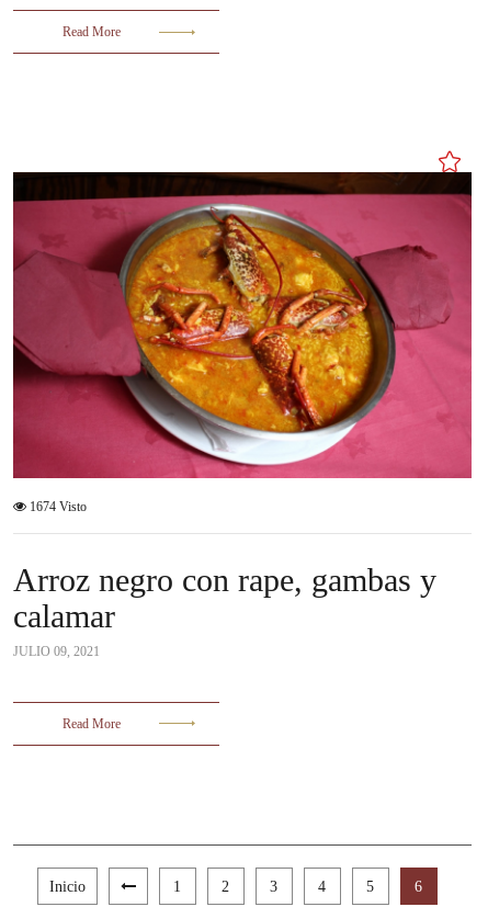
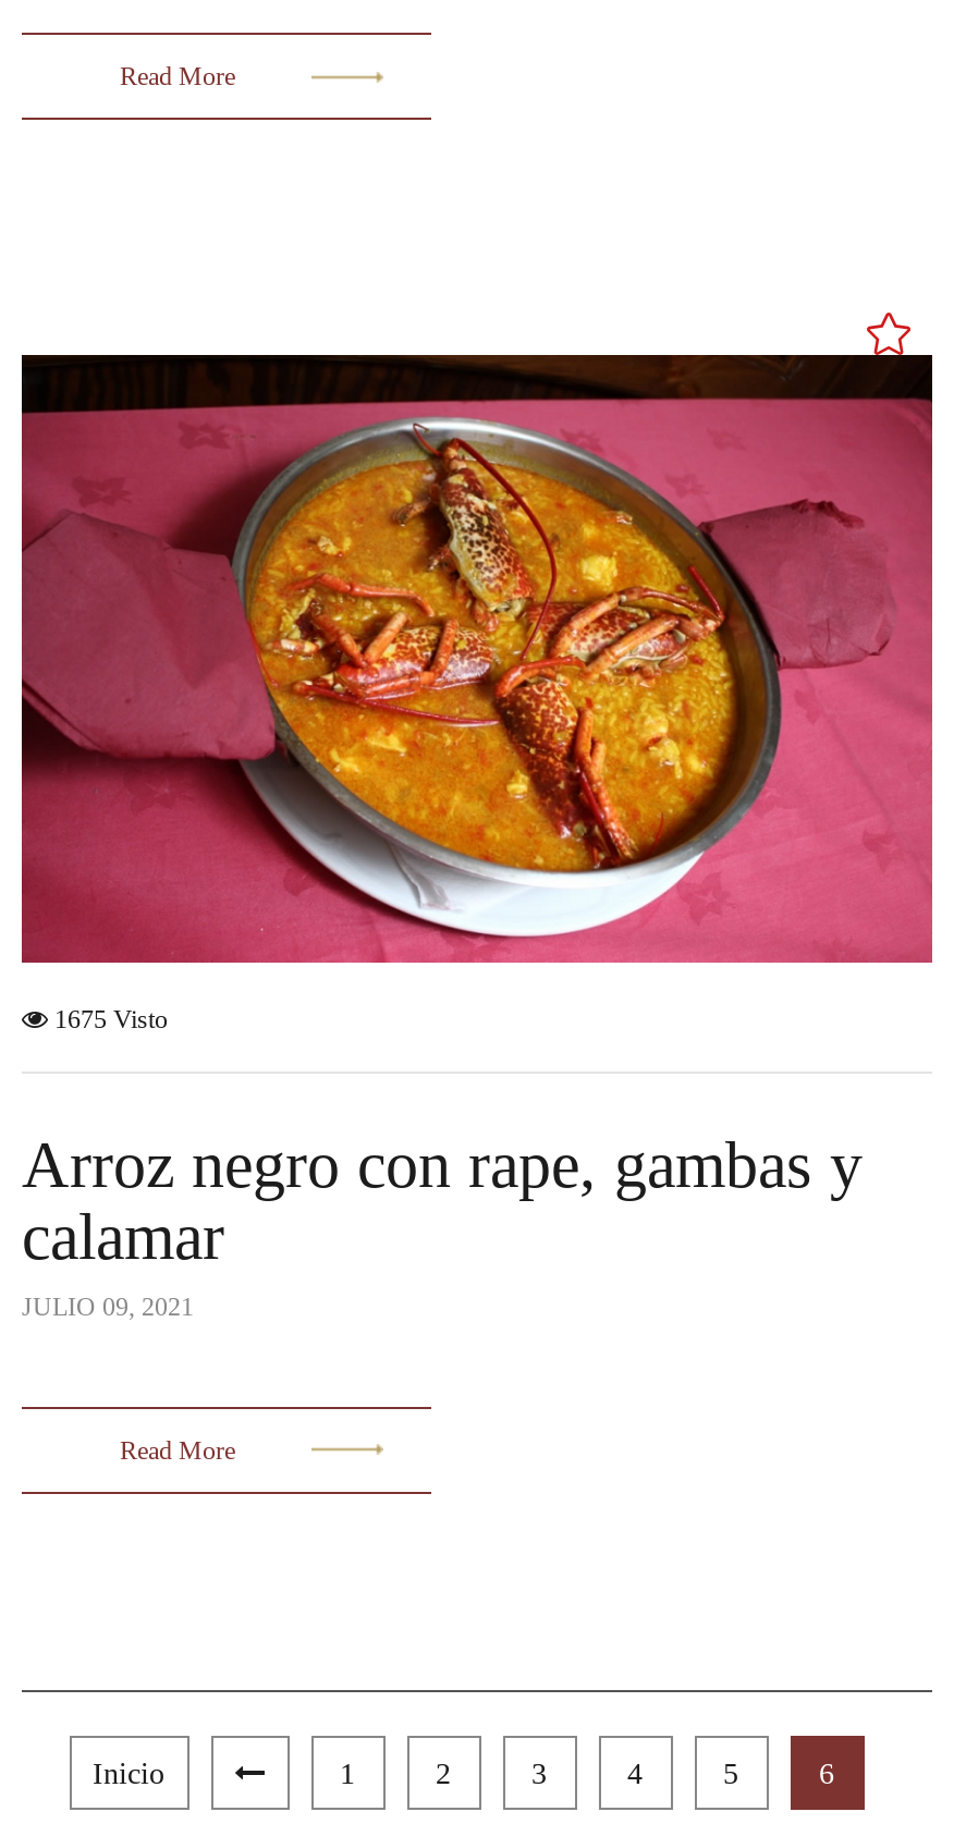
- 1674 Visto
+ 1675 Visto
